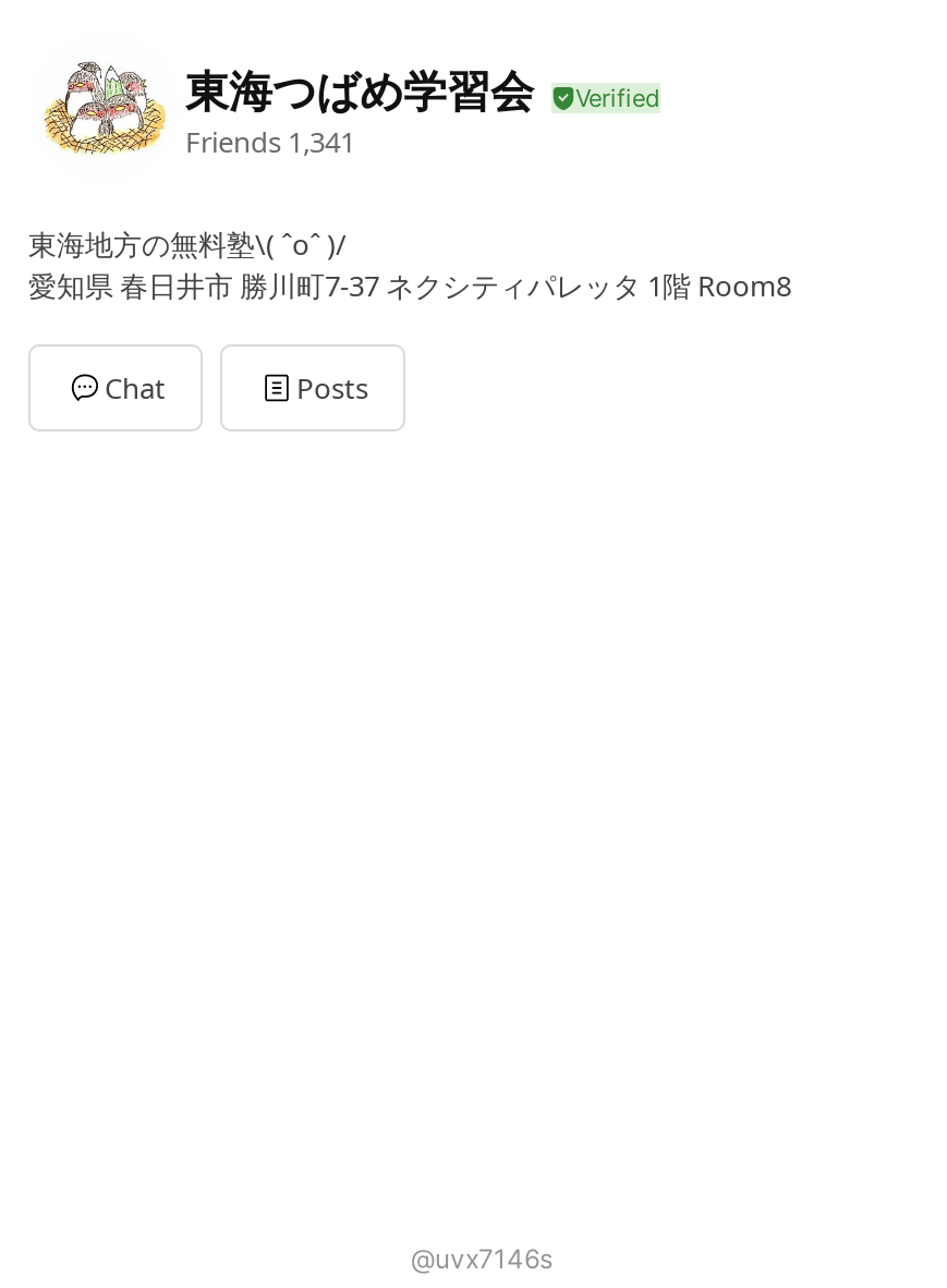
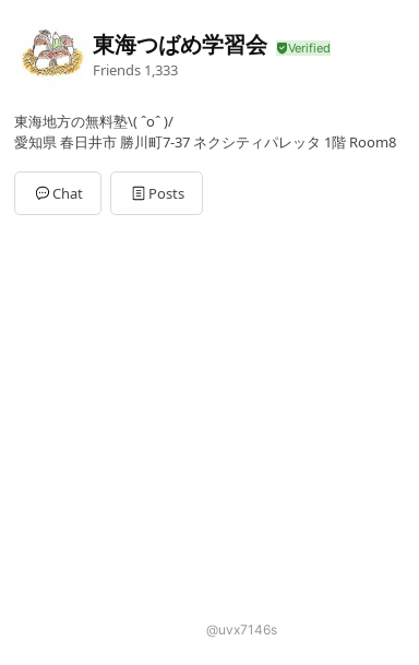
- Friends 1,341
+ Friends 1,333
